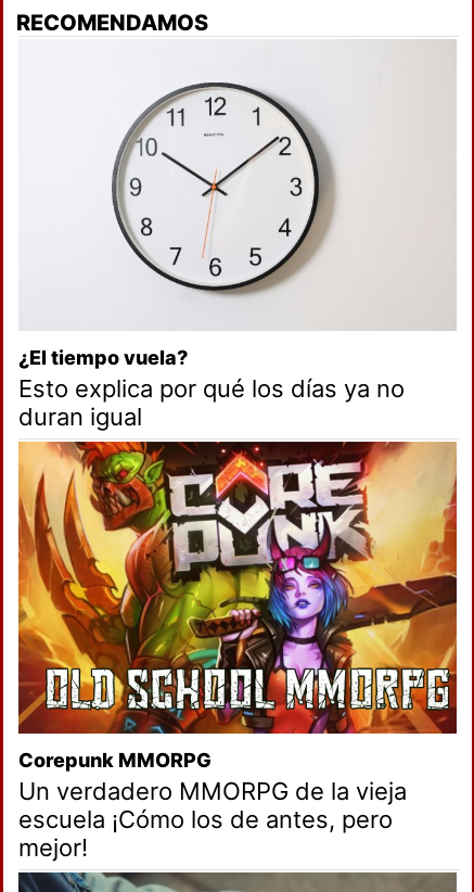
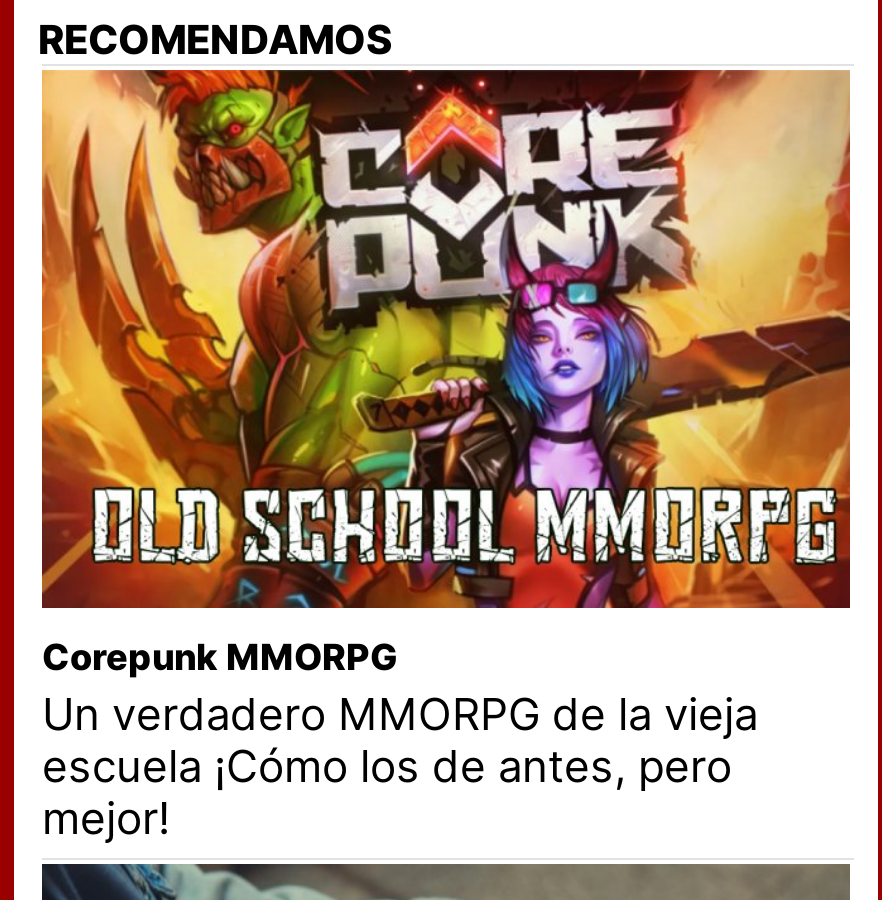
- [image]
- ¿El tiempo vuela?
- Esto explica por qué los días ya no
- duran igual
